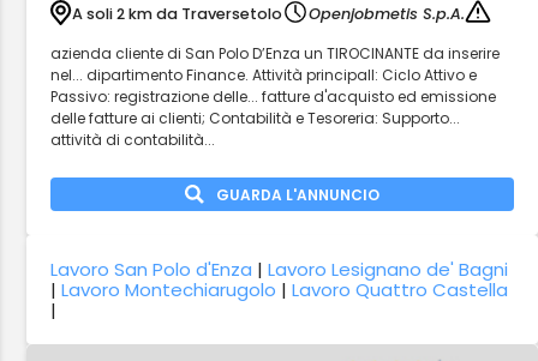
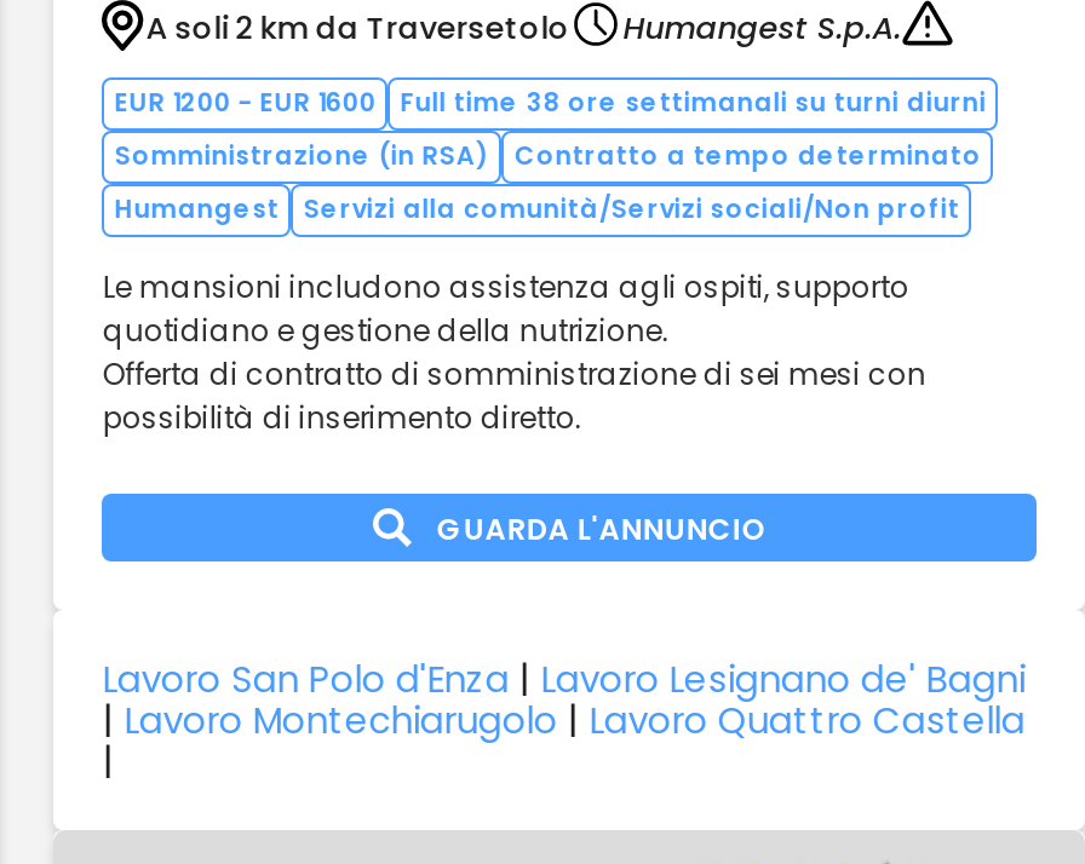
- Openjobmetis S.p.A.
- azienda cliente di San Polo D’Enza un TIROCINANTE da inserire
- nel... dipartimento Finance. Attività principalI: Ciclo Attivo e
- Passivo: registrazione delle... fatture d'acquisto ed emissione
- delle fatture ai clienti; Contabilità e Tesoreria: Supporto...
- attività di contabilità...
+ Humangest S.p.A.
+ EUR 1200 - EUR 1600
+ Full time 38 ore settimanali su turni diurni
+ Somministrazione (in RSA)
+ Contratto a tempo determinato
+ Humangest
+ Servizi alla comunità/Servizi sociali/Non profit
+ Le mansioni includono assistenza agli ospiti, supporto
+ quotidiano e gestione della nutrizione.
+ Offerta di contratto di somministrazione di sei mesi con
+ possibilità di inserimento diretto.
